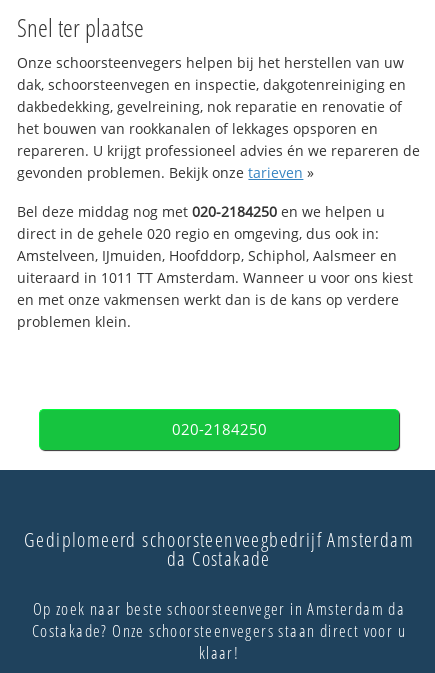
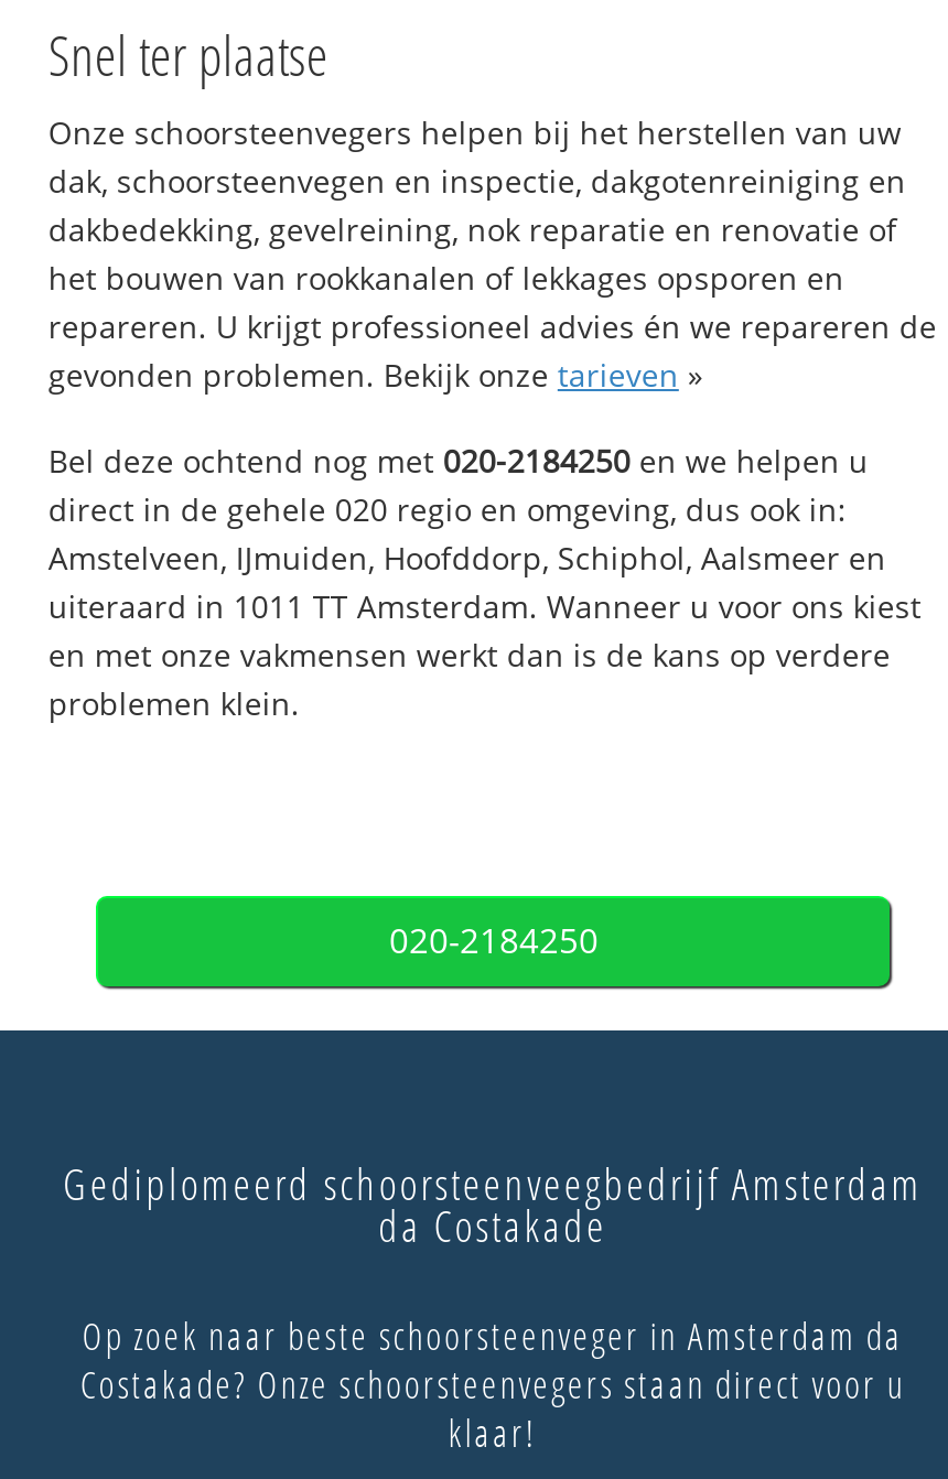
- Bel deze middag nog met 020-2184250 en we helpen u
+ Bel deze ochtend nog met 020-2184250 en we helpen u
